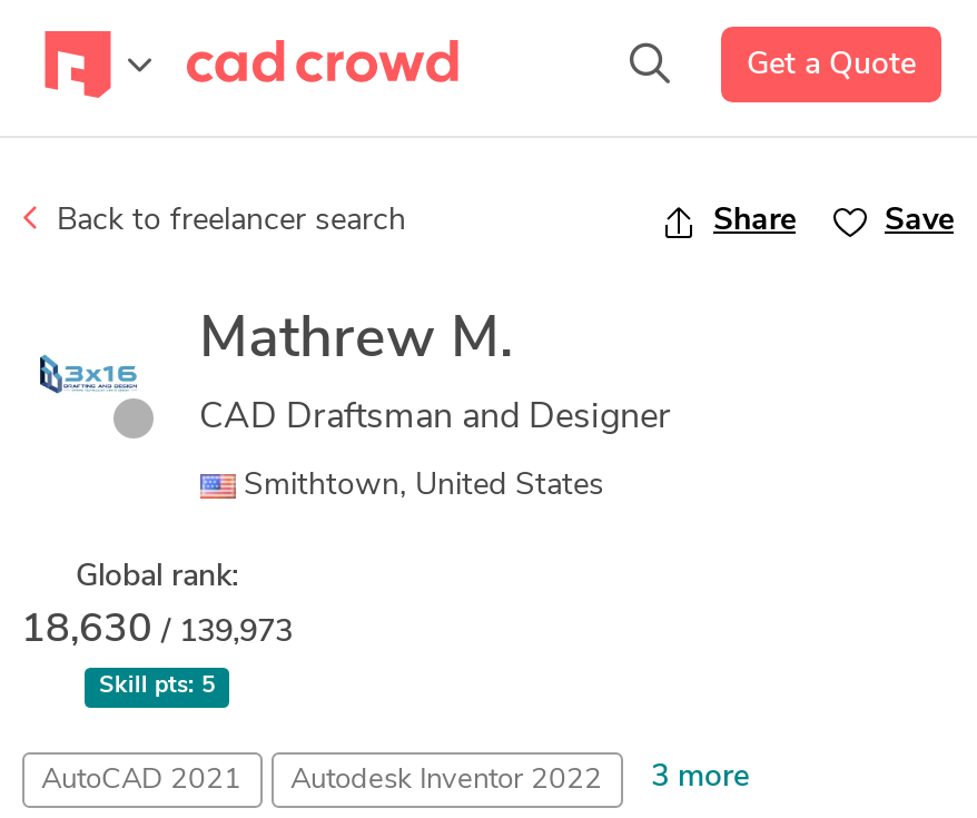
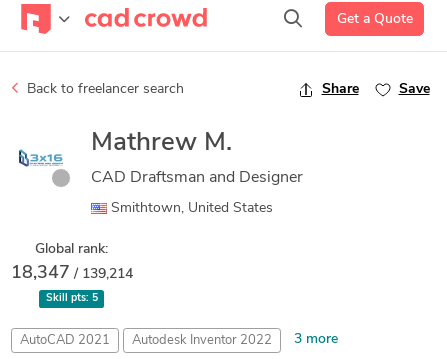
- 18,630 / 139,973
+ 18,347 / 139,214
